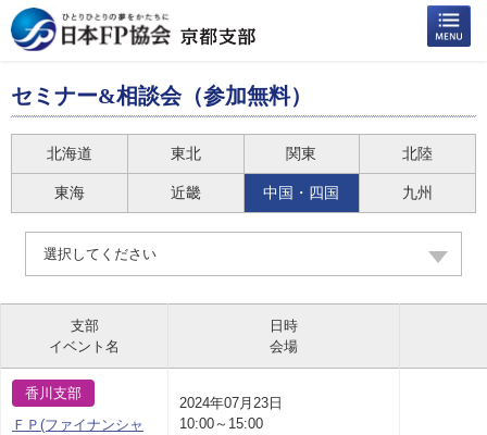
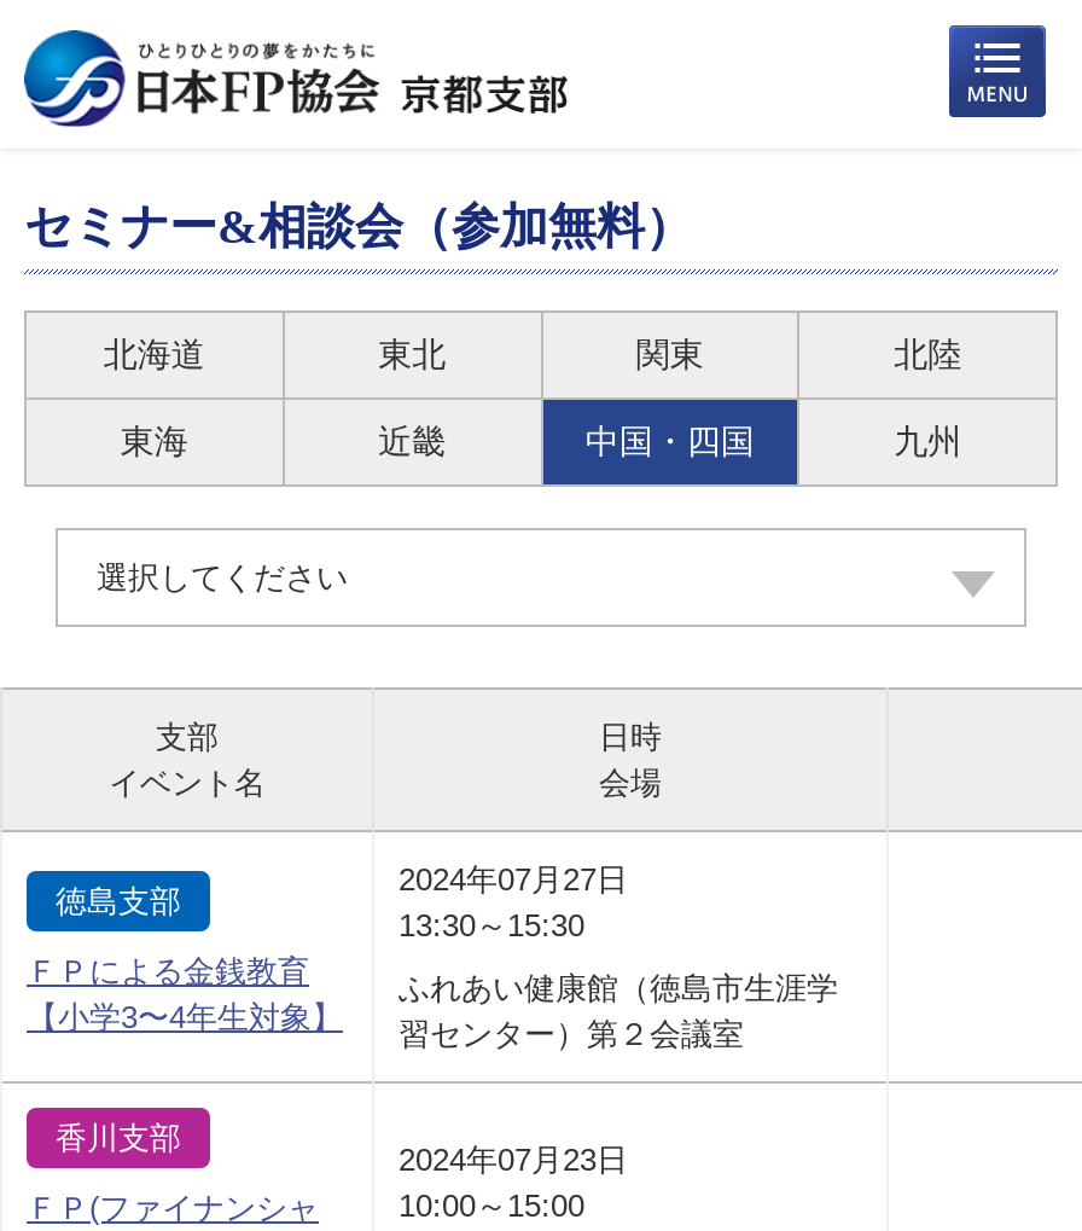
+ 徳島支部
+ ＦＰによる金銭教育
+ 【小学3〜4年生対象】

+ 2024年07月27日
+ 13:30～15:30
+ ふれあい健康館（徳島市生涯学
+ 習センター）第２会議室
